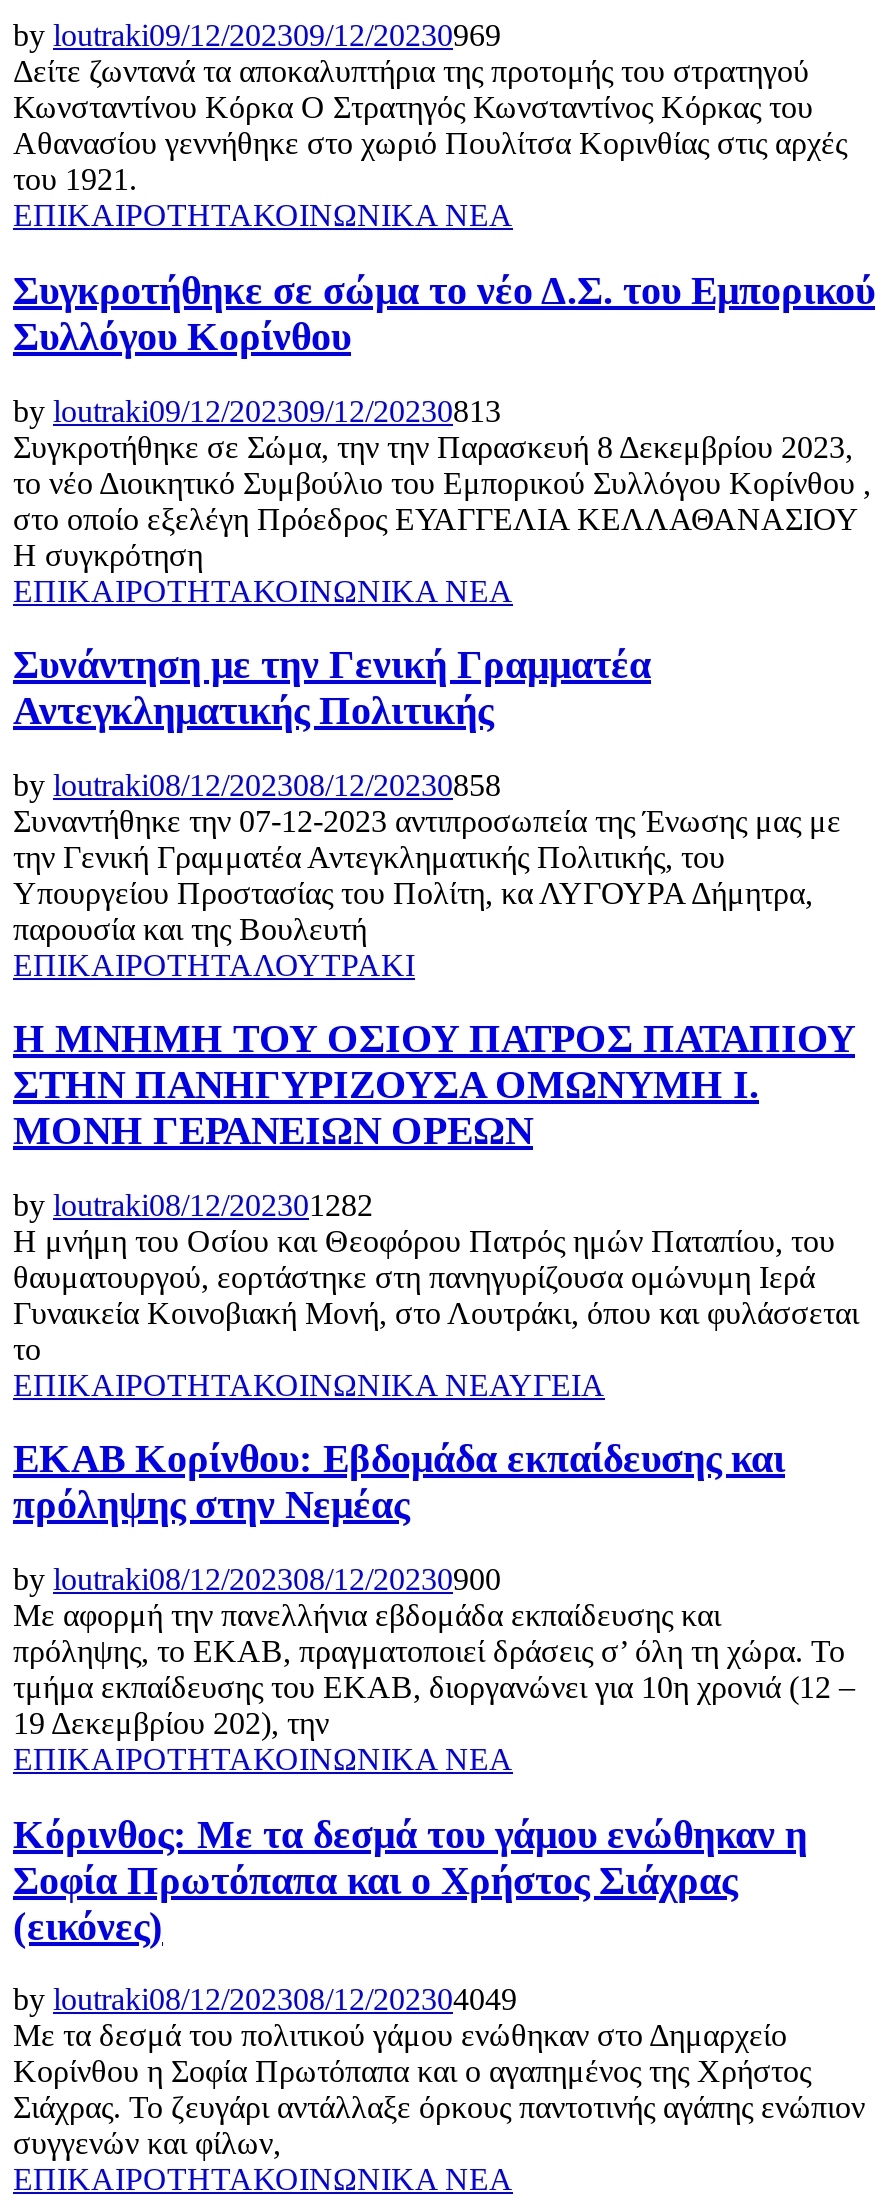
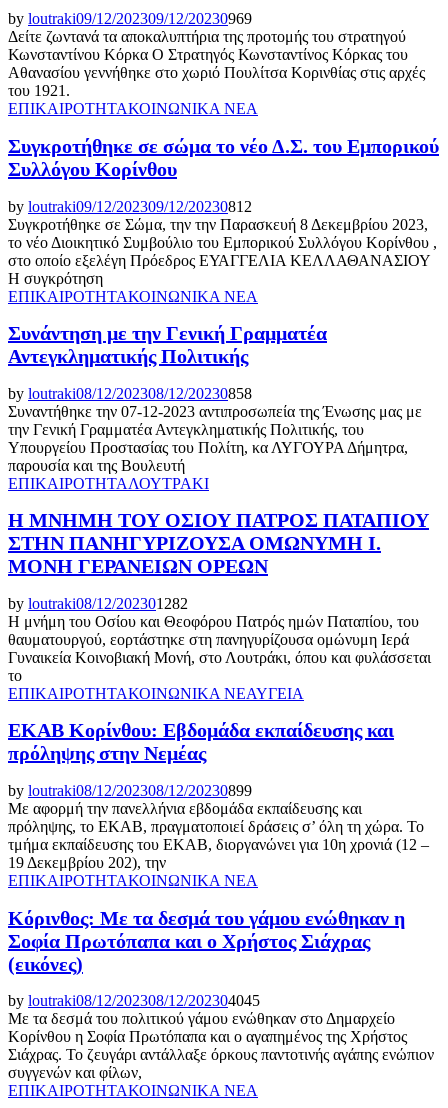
- by loutraki09/12/202309/12/20230813
+ by loutraki09/12/202309/12/20230812

- by loutraki08/12/202308/12/20230900
+ by loutraki08/12/202308/12/20230899

- by loutraki08/12/202308/12/202304049
+ by loutraki08/12/202308/12/202304045
